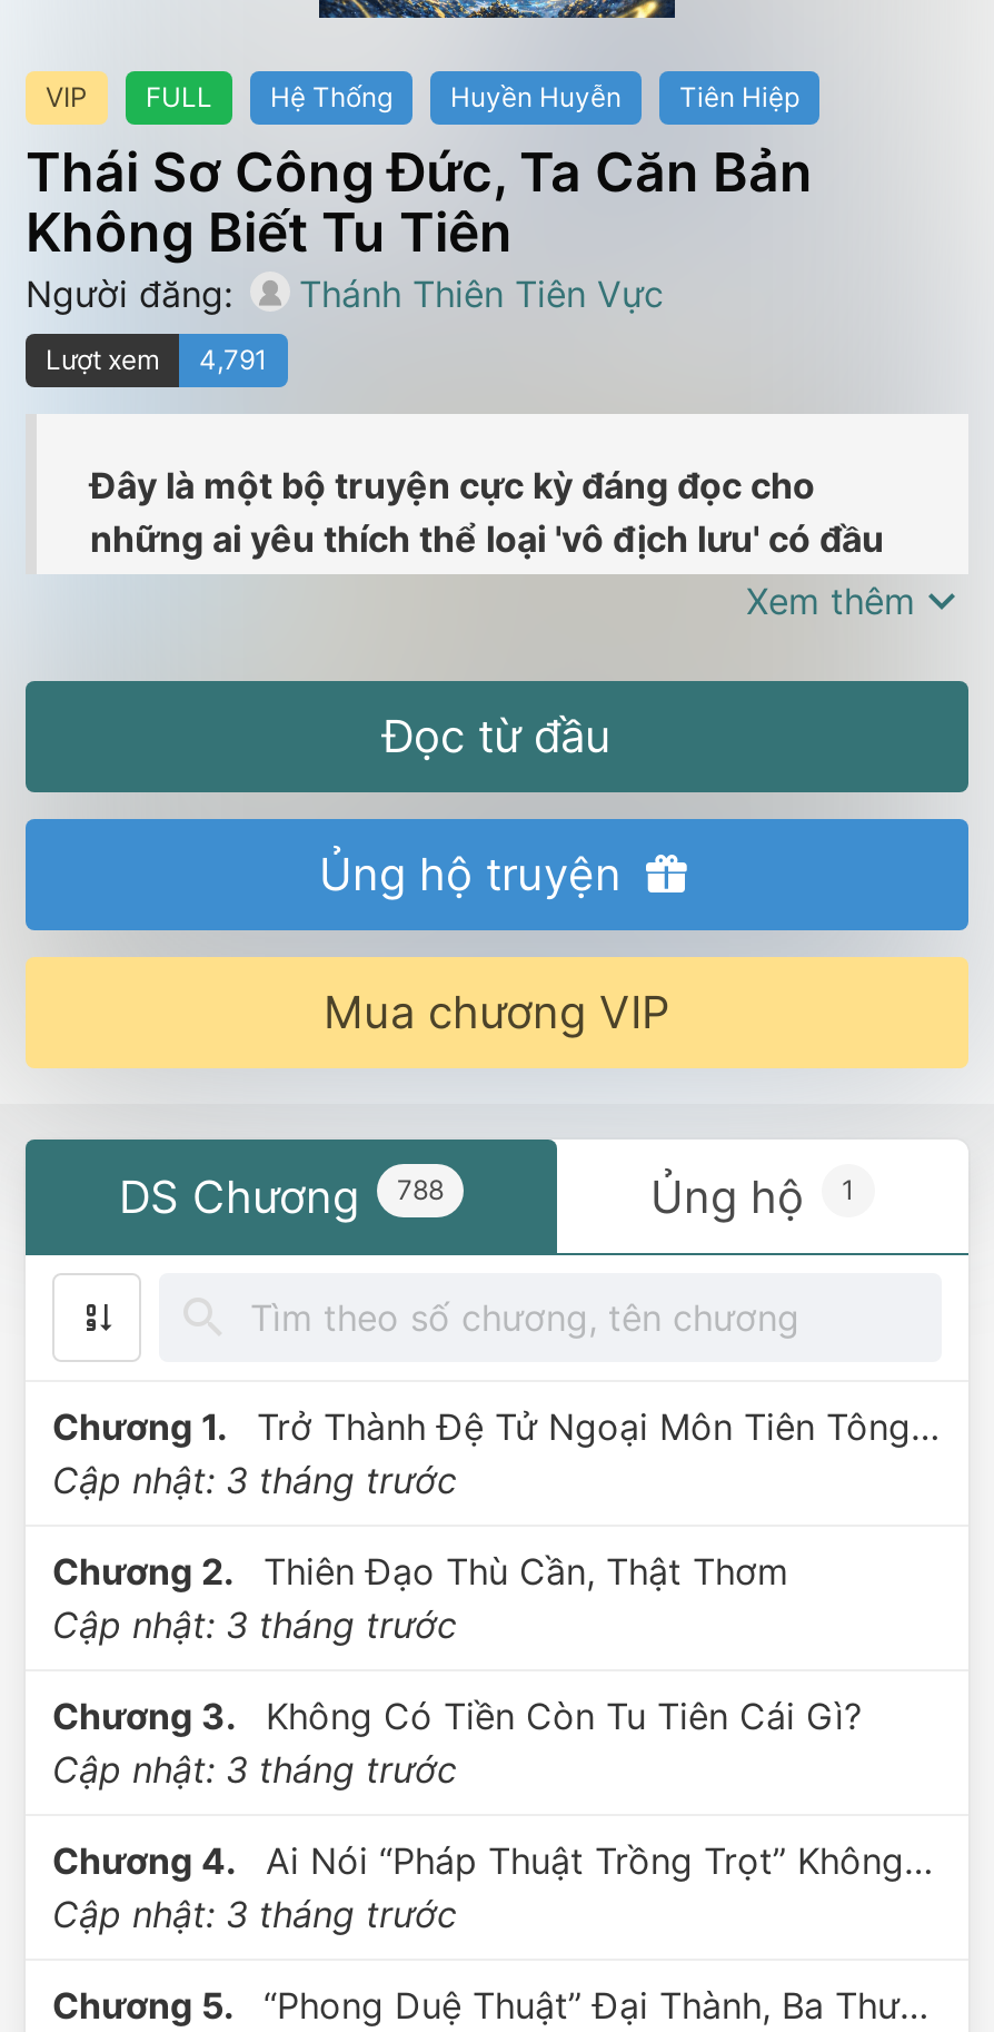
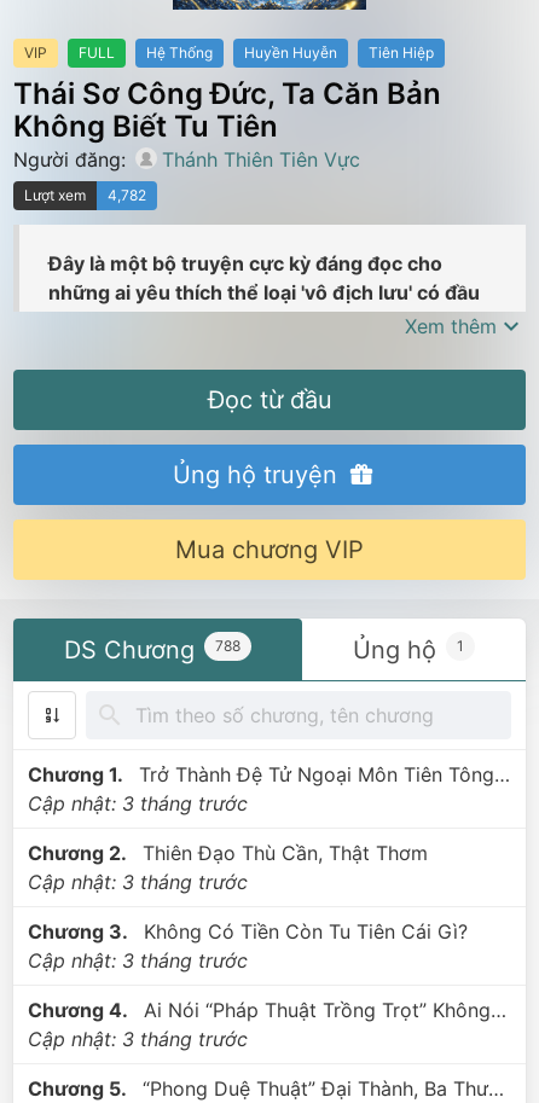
- Lượt xem 4,791
+ Lượt xem 4,782
